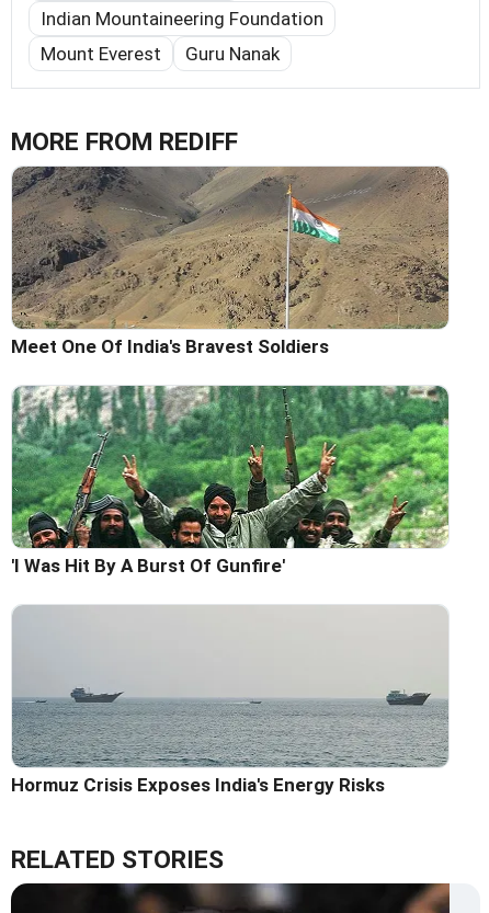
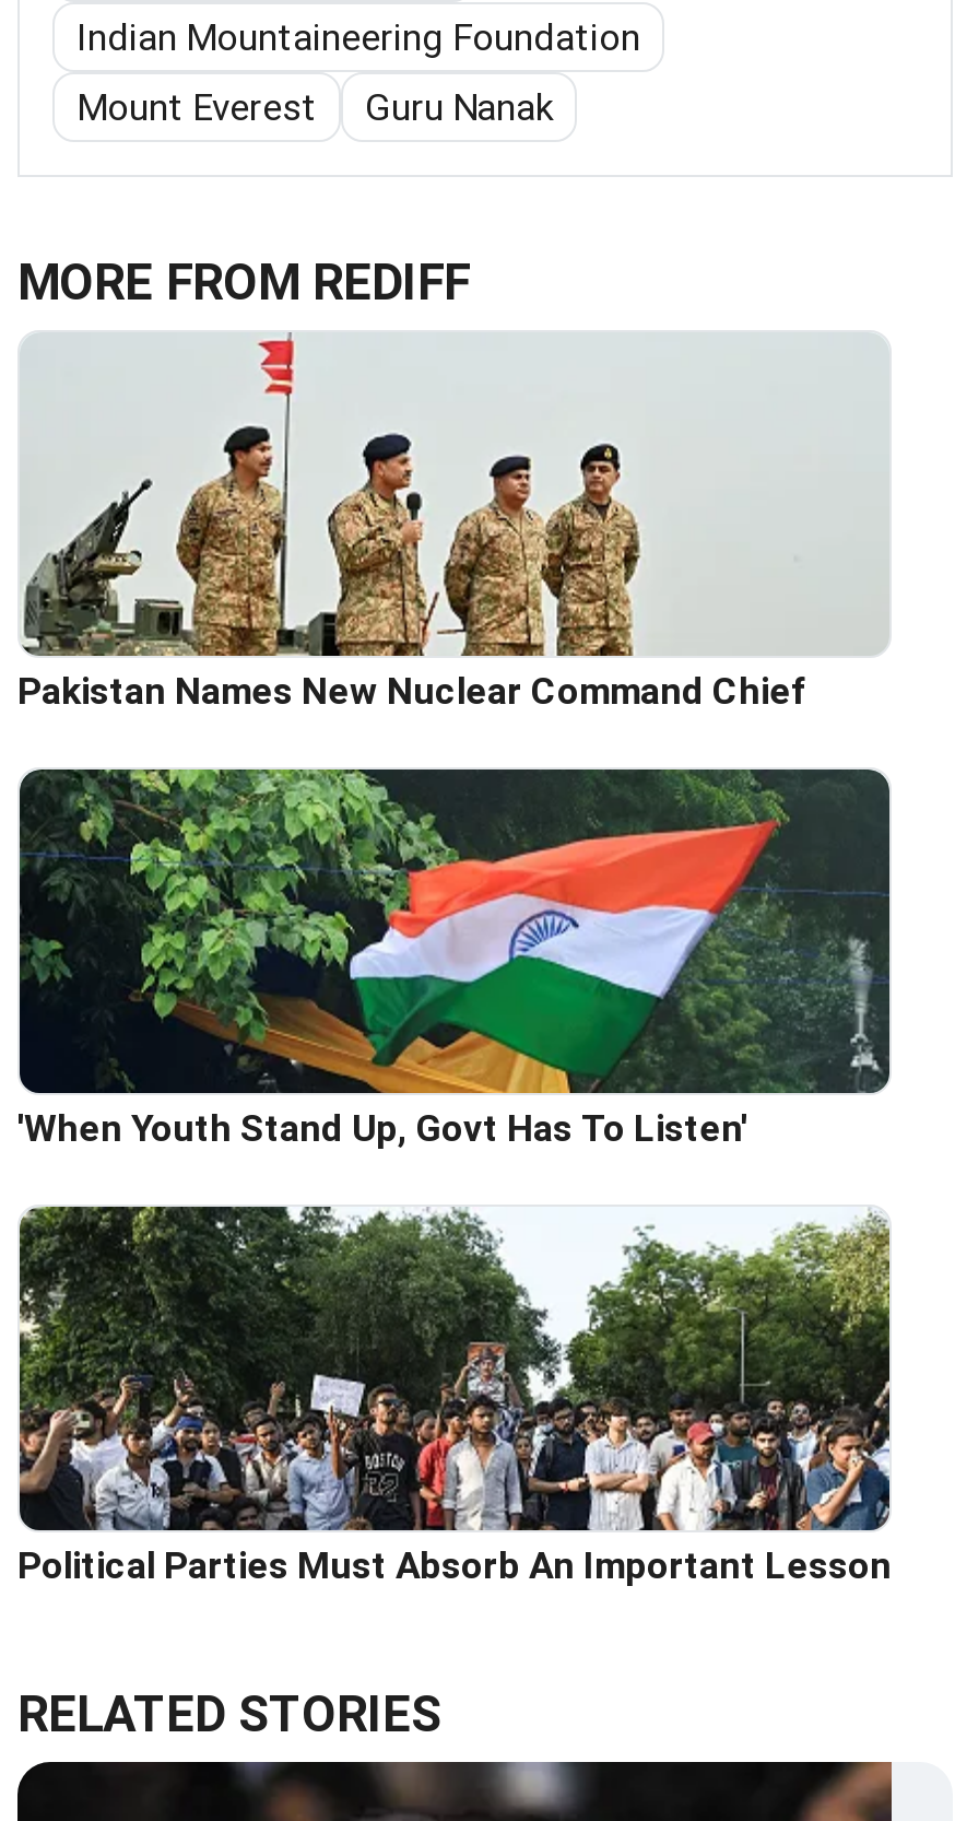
- [image]
- Meet One Of India's Bravest Soldiers
+ [image]
+ Pakistan Names New Nuclear Command Chief

- [image]
- 'I Was Hit By A Burst Of Gunfire'
+ [image]
+ 'When Youth Stand Up, Govt Has To Listen'

- [image]
- Hormuz Crisis Exposes India's Energy Risks
+ [image]
+ Political Parties Must Absorb An Important Lesson
